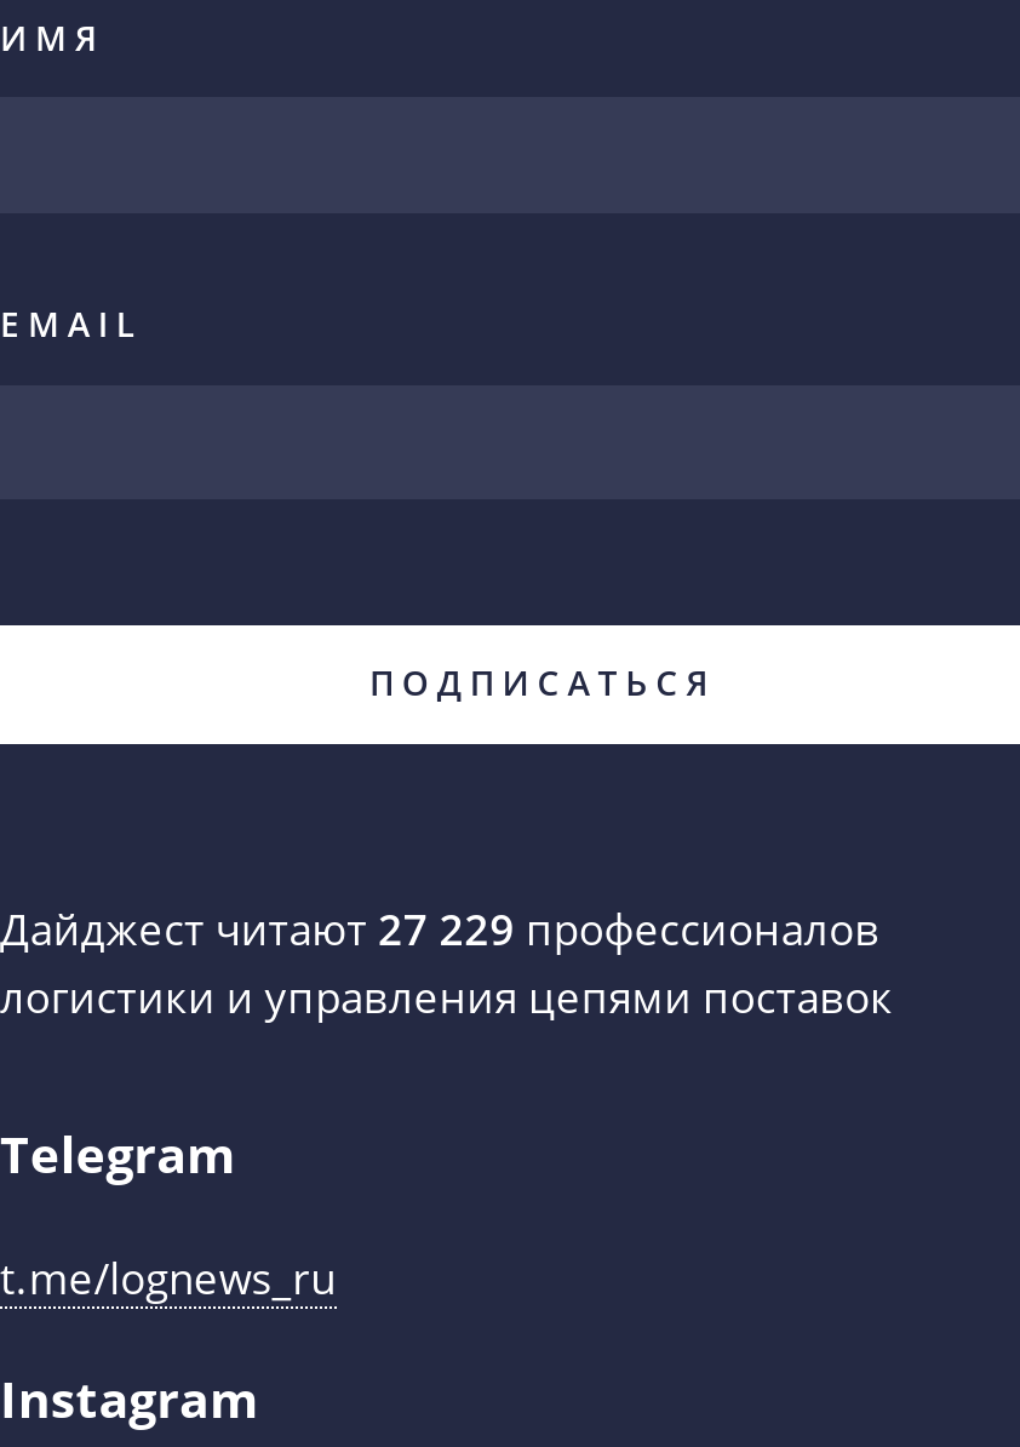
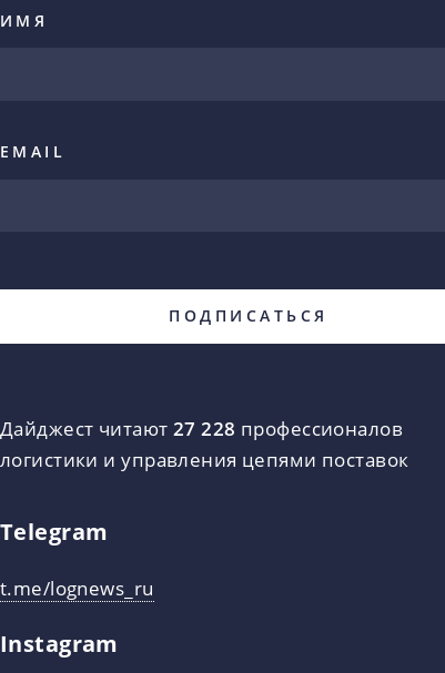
- Дайджест читают 27 229 профессионалов
+ Дайджест читают 27 228 профессионалов
